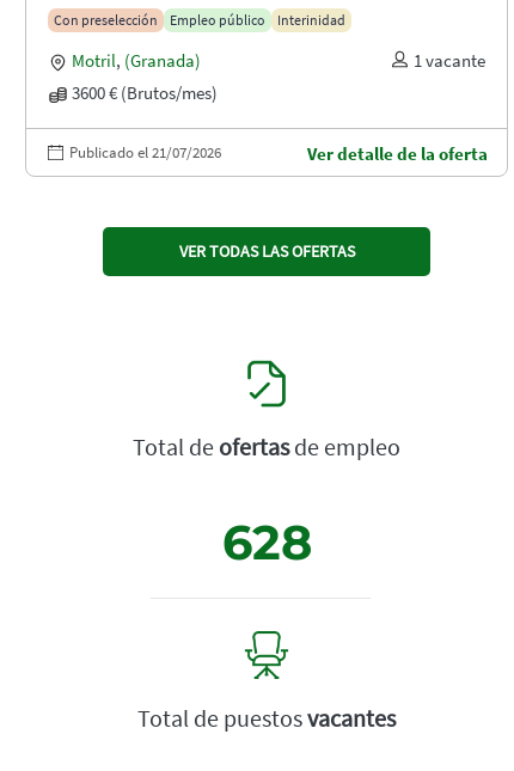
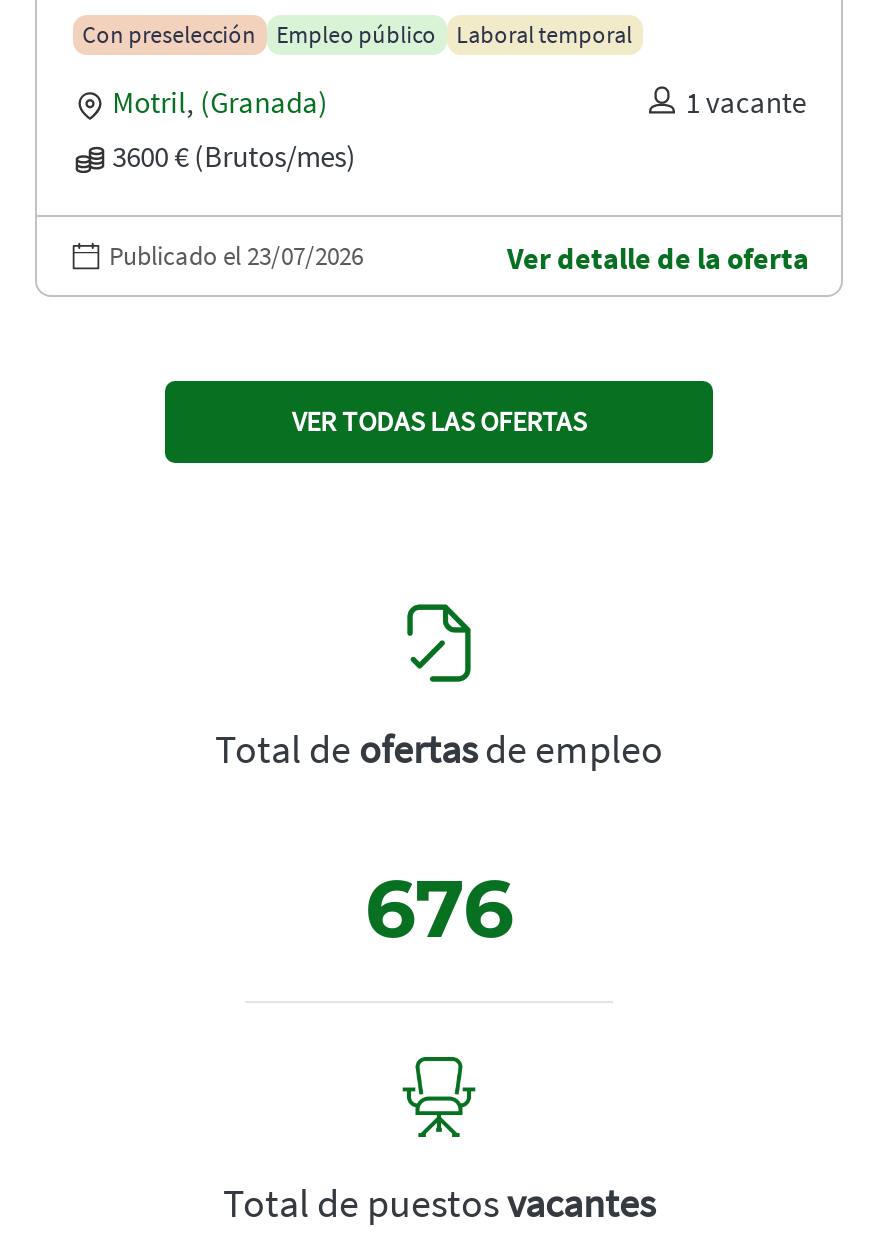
- Interinidad
+ Laboral temporal

- Publicado el 21/07/2026
+ Publicado el 23/07/2026

- 628
+ 676
